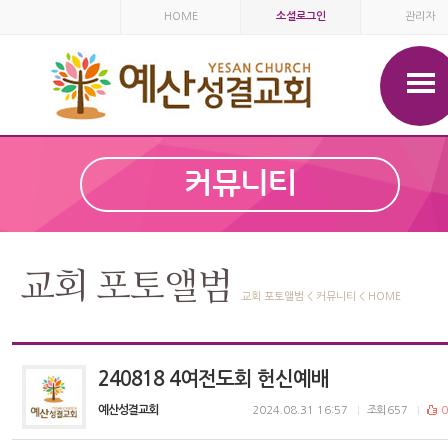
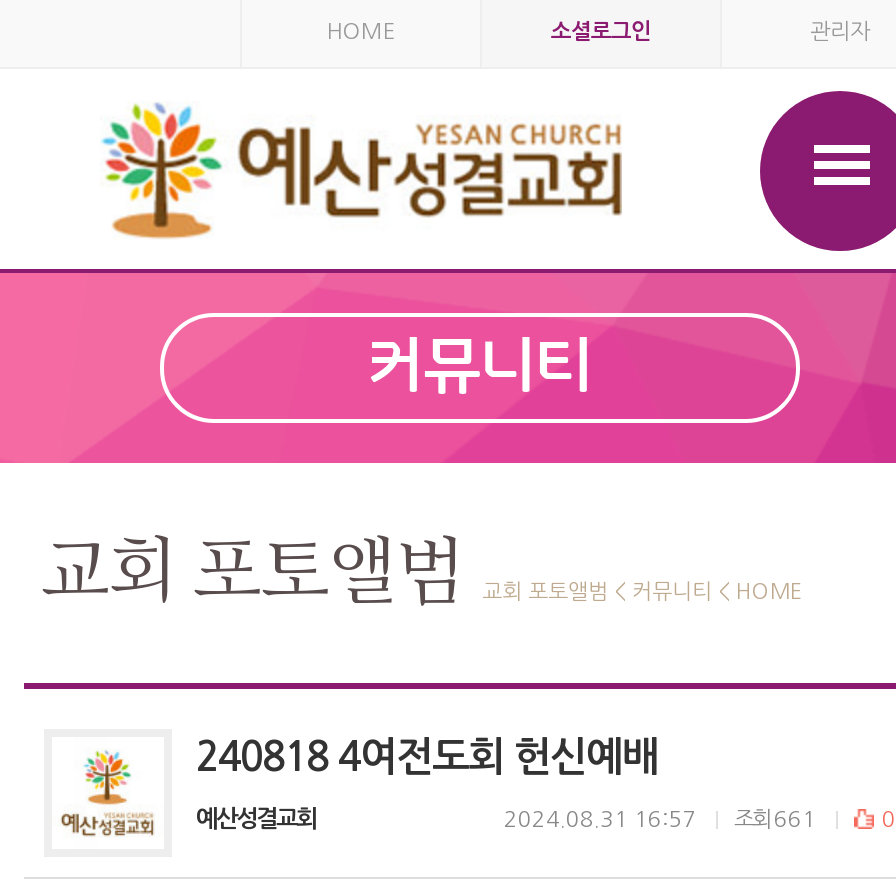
- 2024.08.31 16:57 조회 657
+ 2024.08.31 16:57 조회 661
